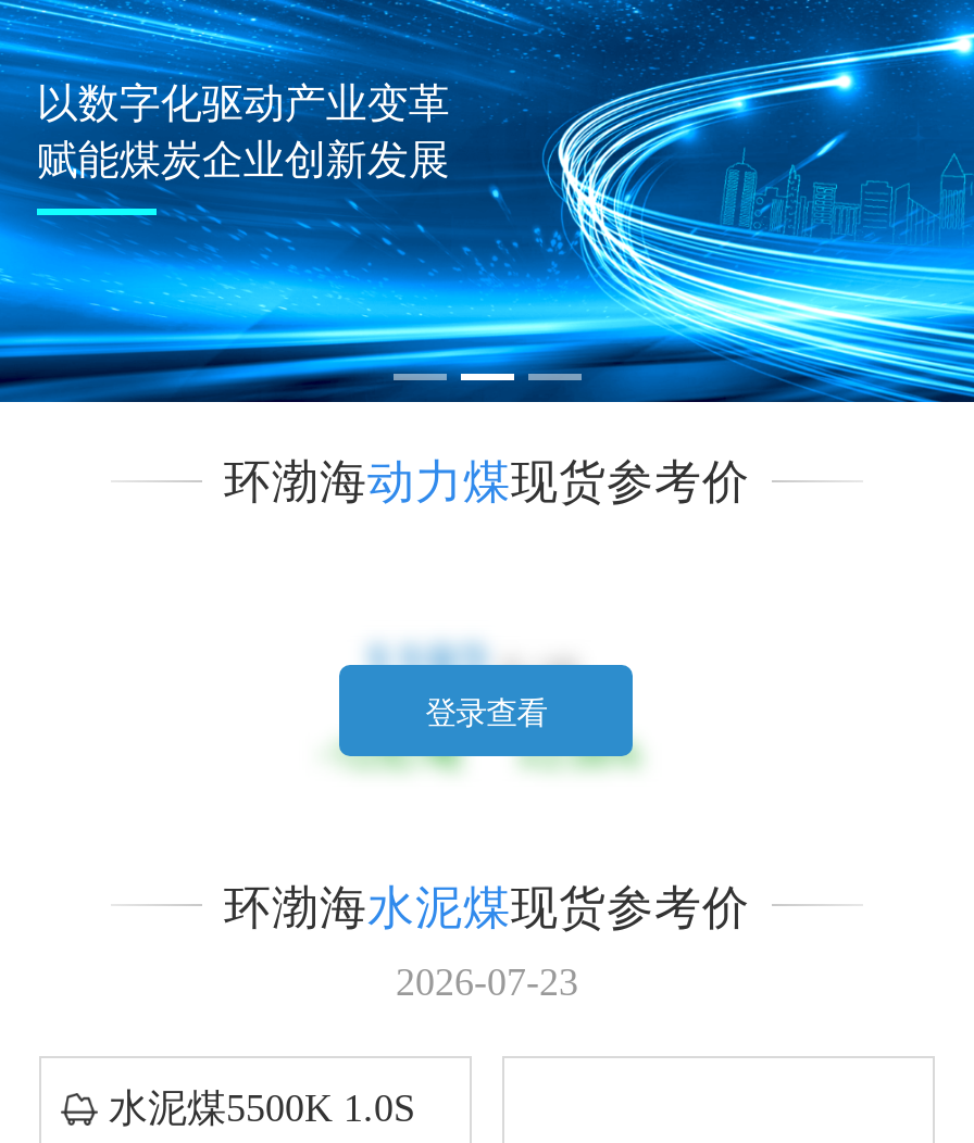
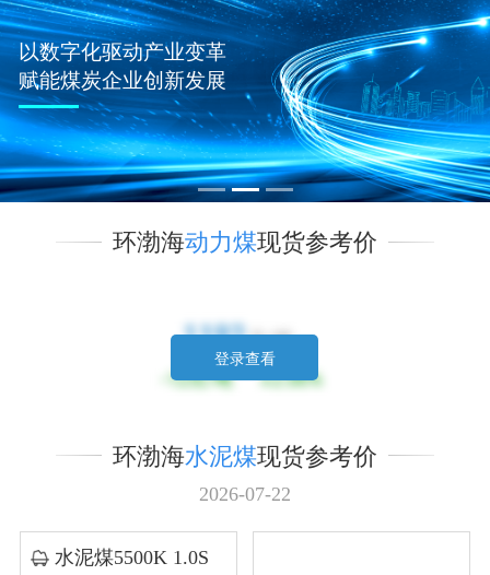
- 2026-07-23
+ 2026-07-22
